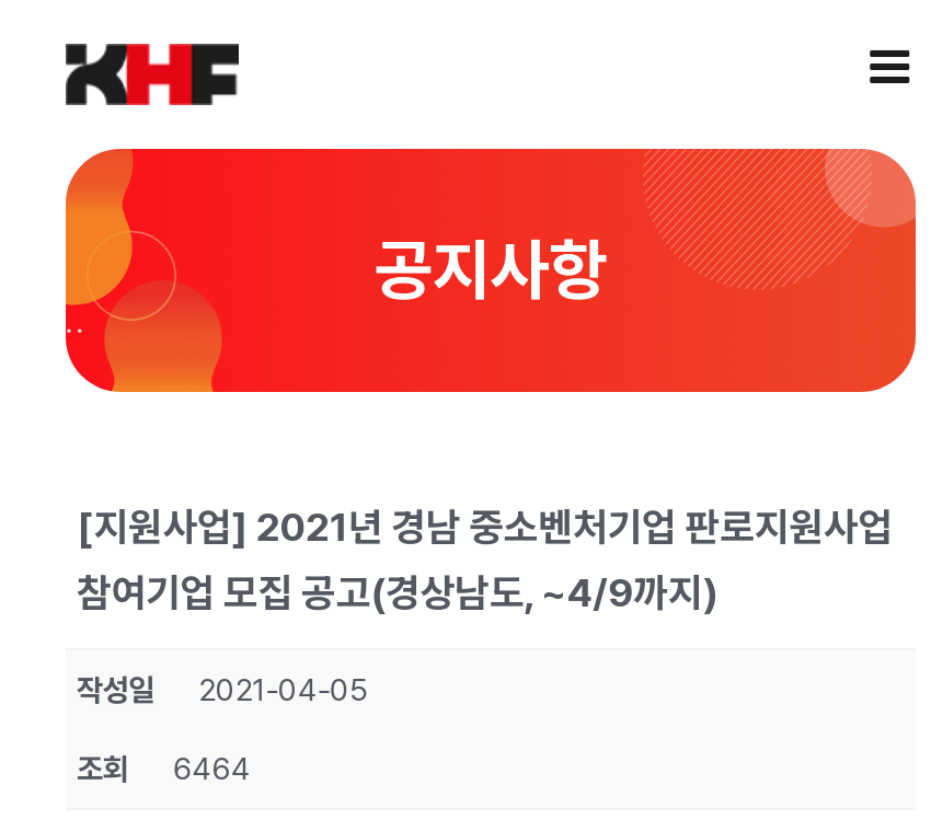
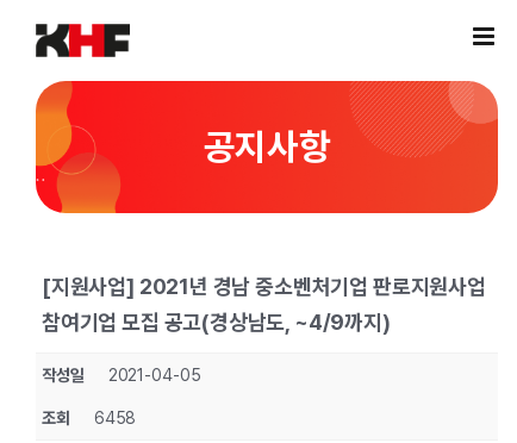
- 조회 6464
+ 조회 6458
